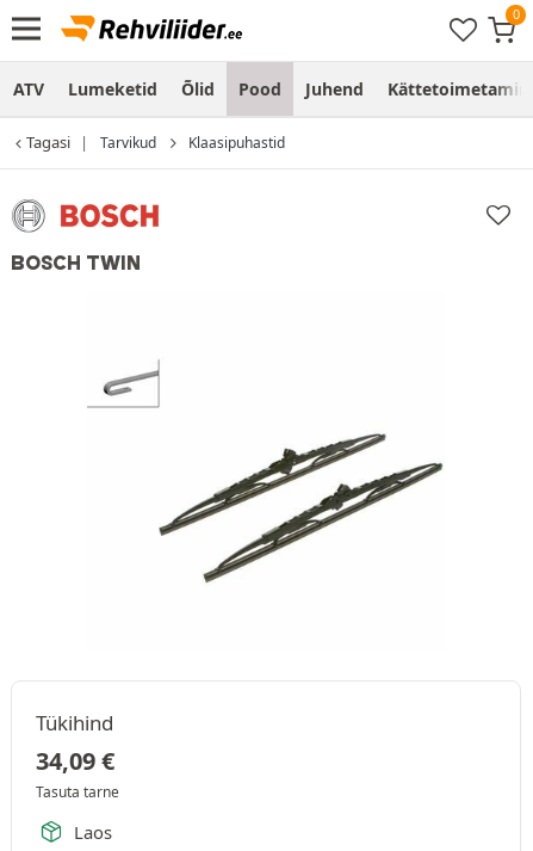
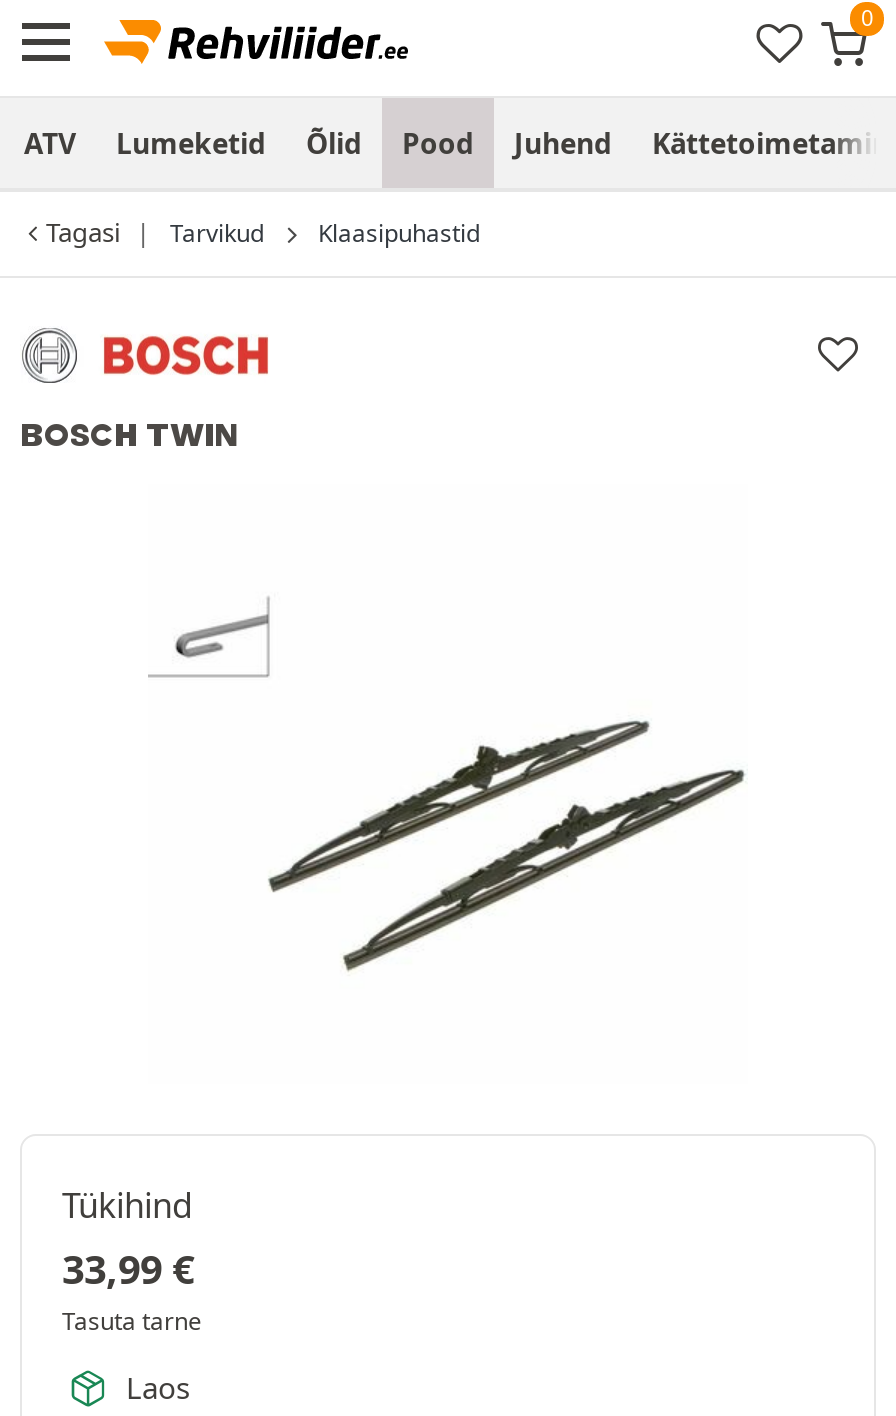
- 34,09 €
+ 33,99 €
